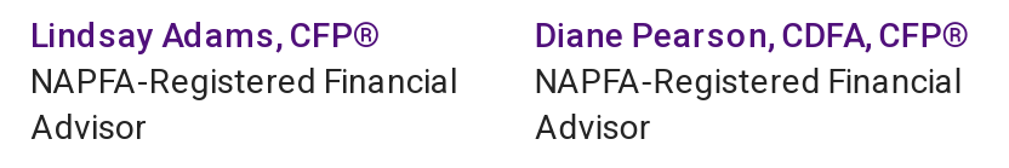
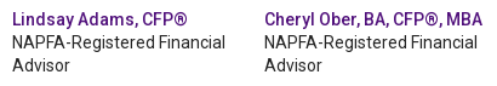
- Diane Pearson, CDFA, CFP®
+ Cheryl Ober, BA, CFP®, MBA
